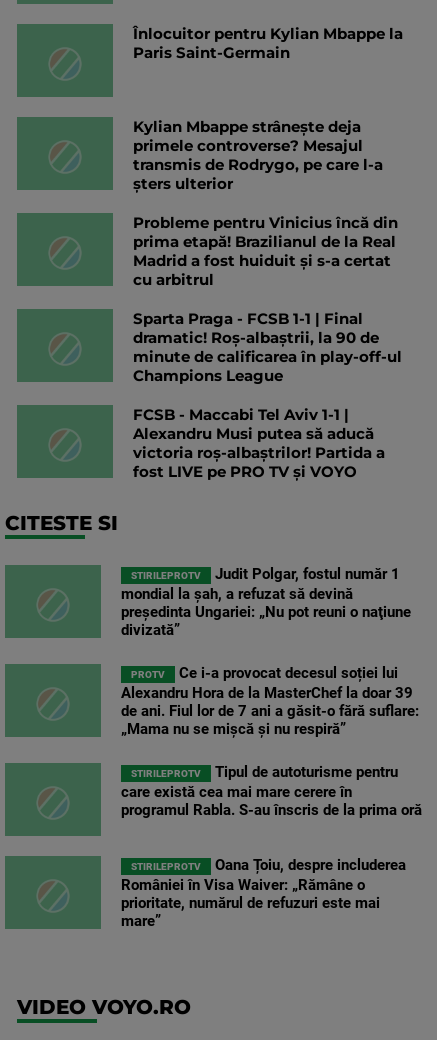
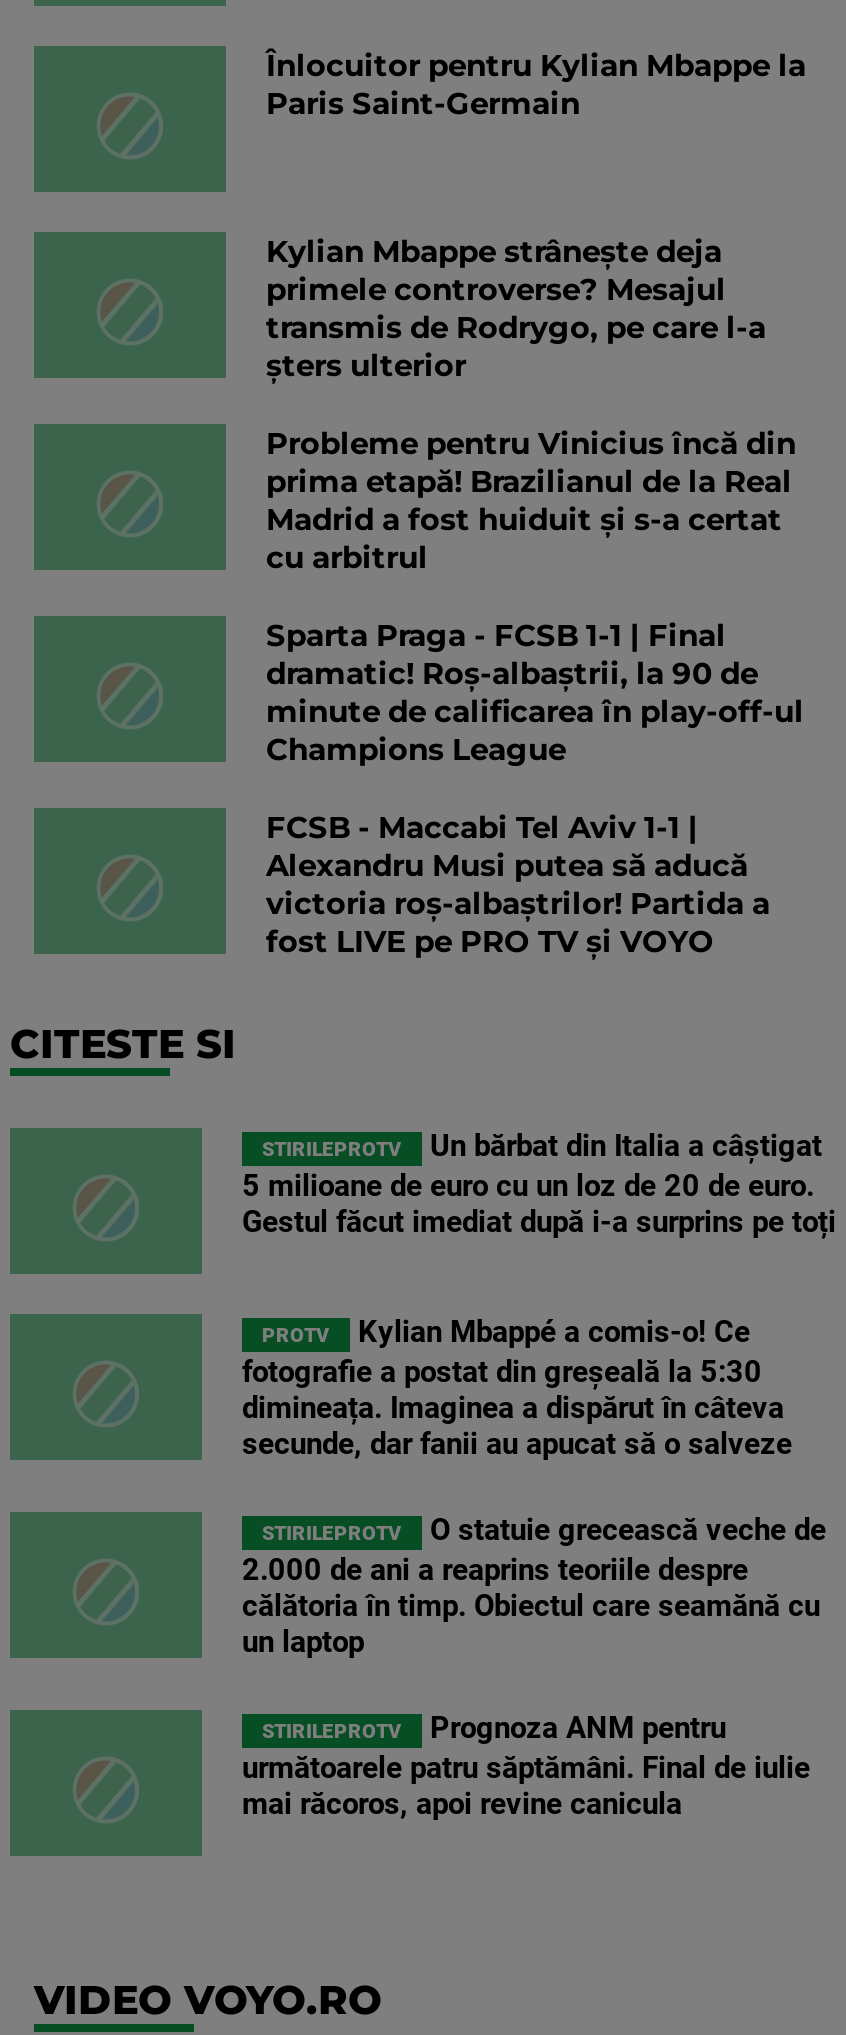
- Judit Polgar, fostul număr 1
- mondial la şah, a refuzat să devină
- preşedinta Ungariei: „Nu pot reuni o naţiune
- divizată”
+ Un bărbat din Italia a câștigat
+ 5 milioane de euro cu un loz de 20 de euro.
+ Gestul făcut imediat după i-a surprins pe toți

- Ce i-a provocat decesul soției lui
- Alexandru Hora de la MasterChef la doar 39
- de ani. Fiul lor de 7 ani a găsit-o fără suflare:
- „Mama nu se mișcă și nu respiră”
+ Kylian Mbappé a comis-o! Ce
+ fotografie a postat din greșeală la 5:30
+ dimineața. Imaginea a dispărut în câteva
+ secunde, dar fanii au apucat să o salveze

- Tipul de autoturisme pentru
- care există cea mai mare cerere în
- programul Rabla. S-au înscris de la prima oră
+ O statuie grecească veche de
+ 2.000 de ani a reaprins teoriile despre
+ călătoria în timp. Obiectul care seamănă cu
+ un laptop

- Oana Țoiu, despre includerea
- României în Visa Waiver: „Rămâne o
- prioritate, numărul de refuzuri este mai
- mare”
+ Prognoza ANM pentru
+ următoarele patru săptămâni. Final de iulie
+ mai răcoros, apoi revine canicula
